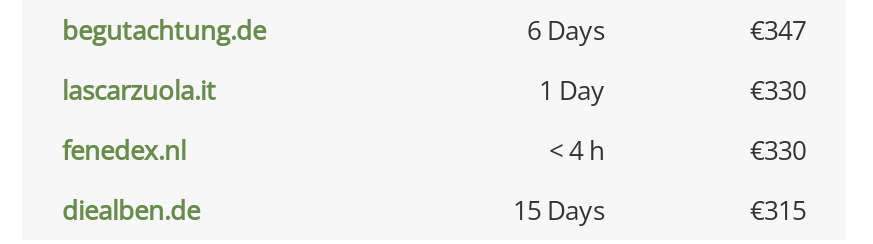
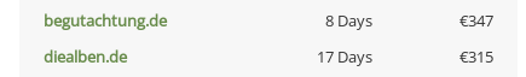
- 6 Days
+ 8 Days

- lascarzuola.it
- 1 Day
- €330
- fenedex.nl
- < 4 h
- €330

- 15 Days
+ 17 Days
